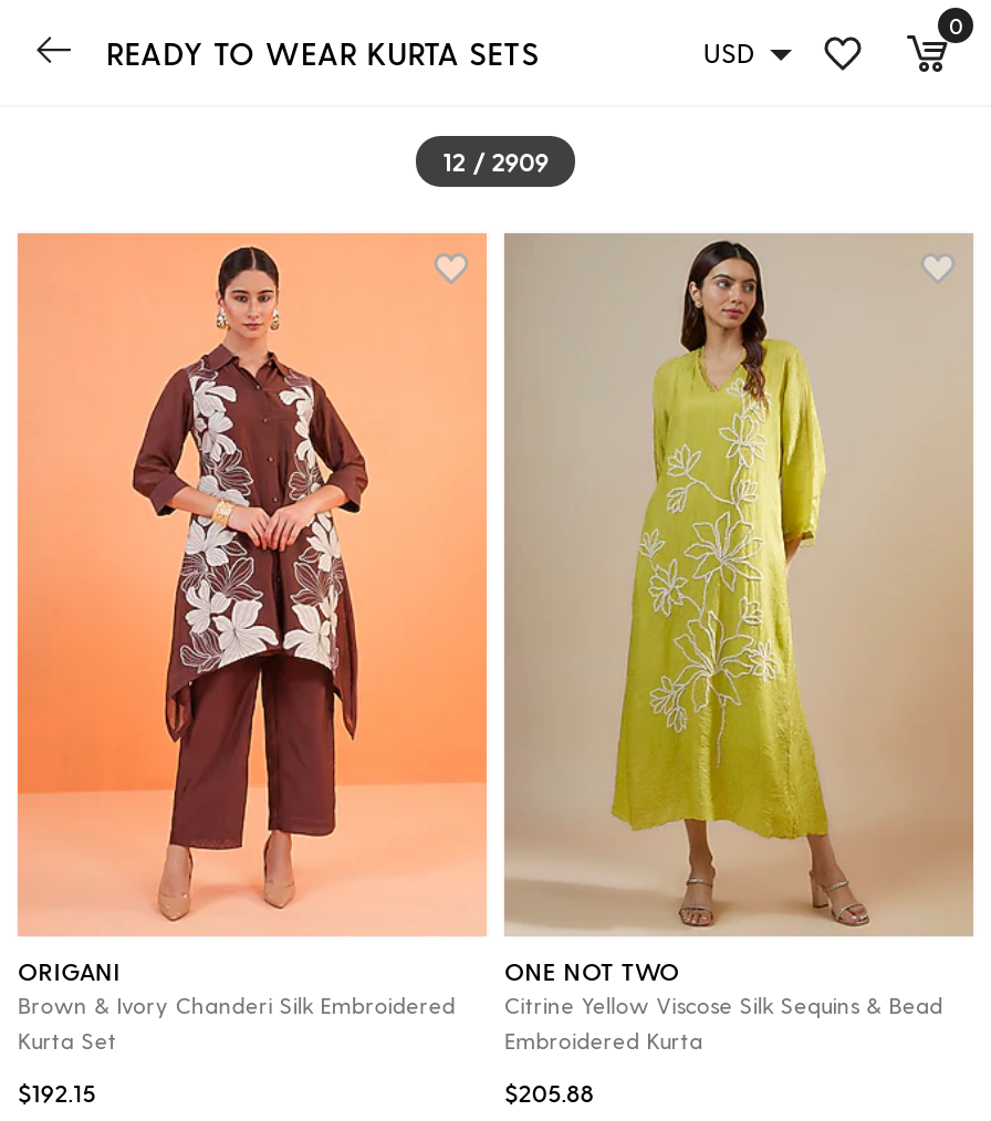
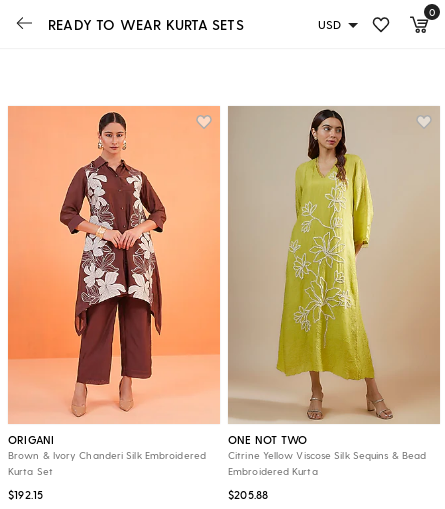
- 12 / 2909
